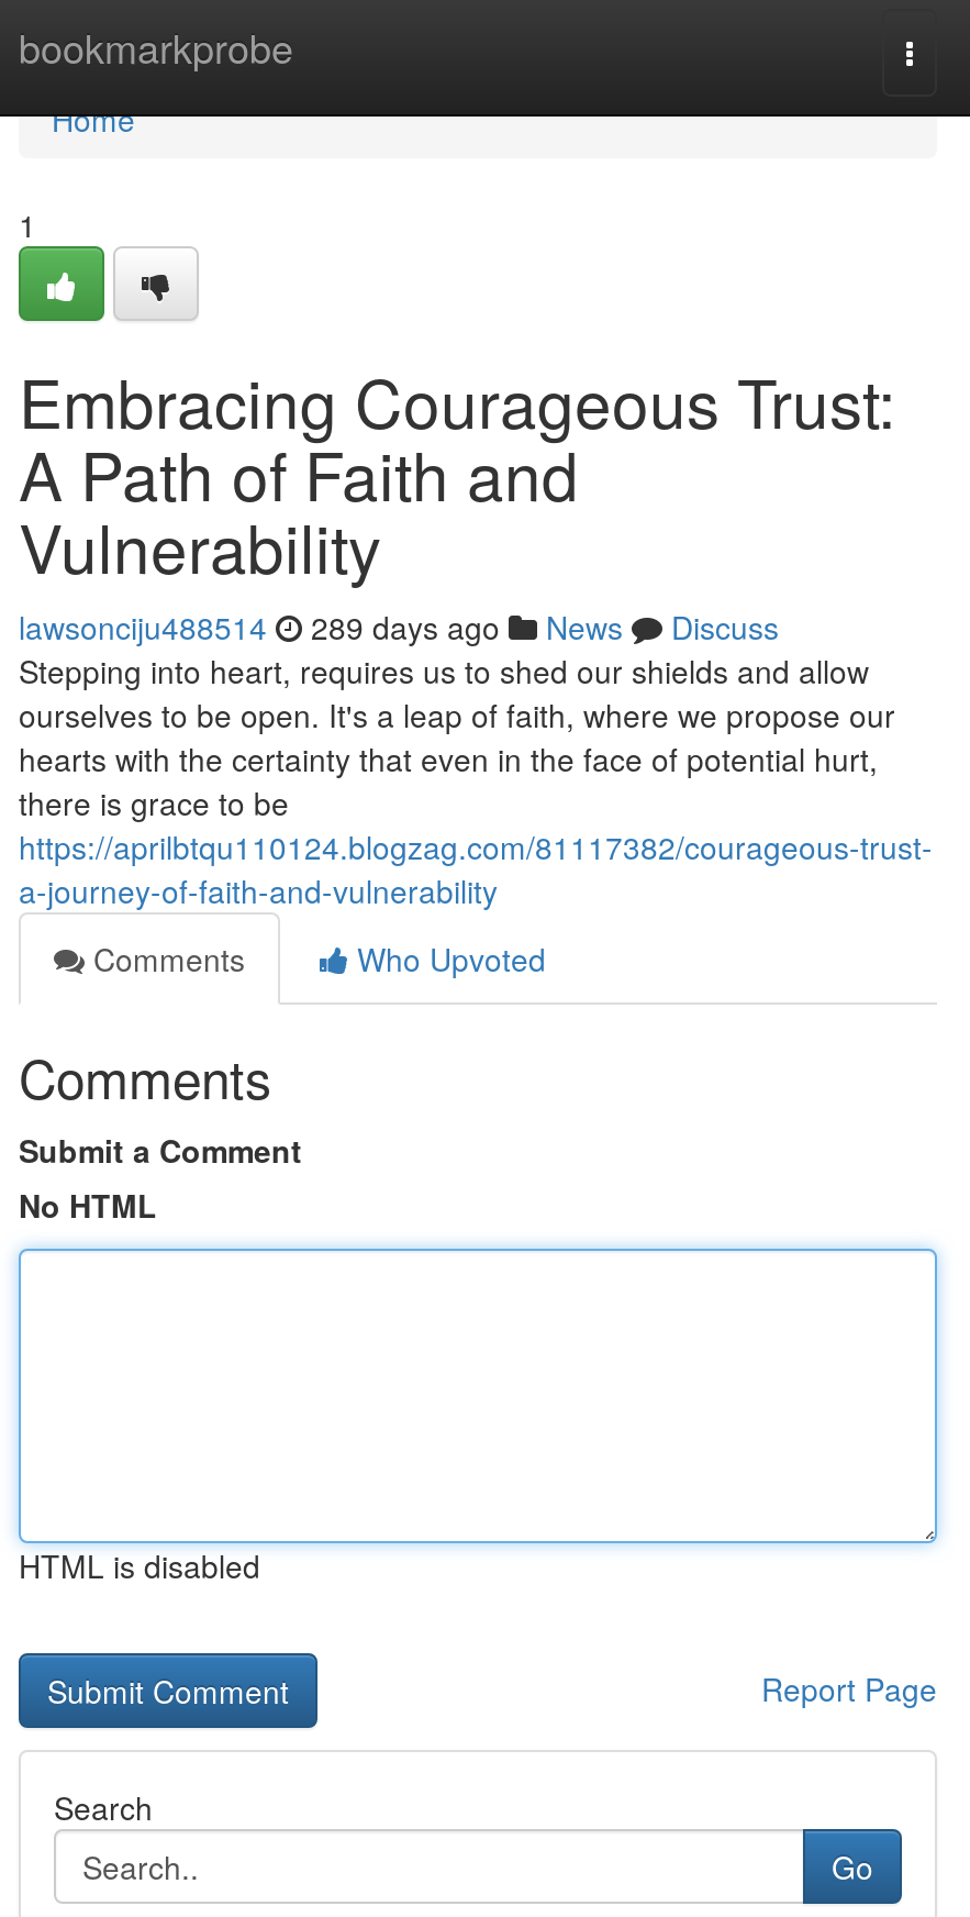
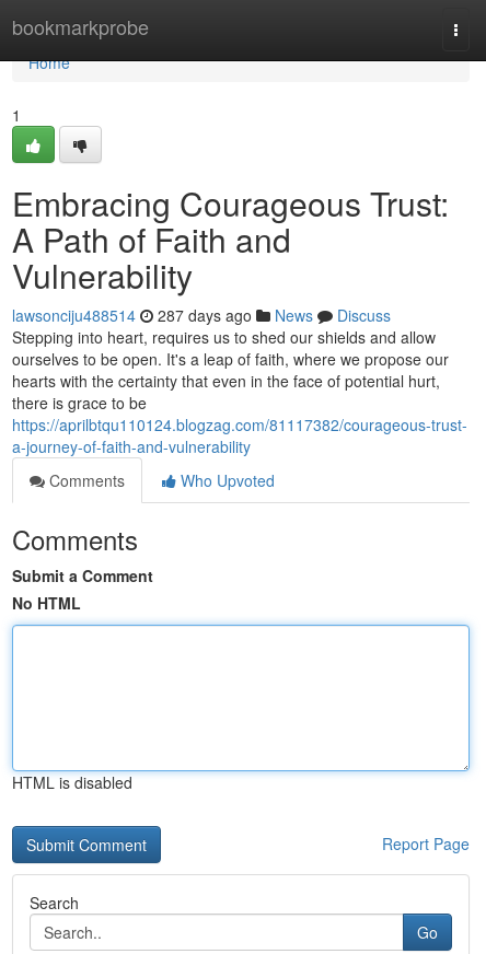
- lawsonciju488514 289 days ago News Discuss
+ lawsonciju488514 287 days ago News Discuss
